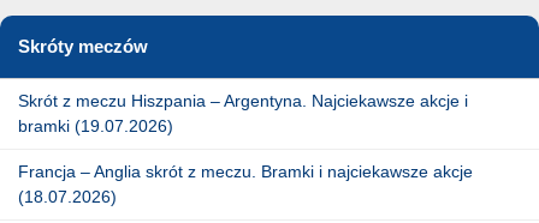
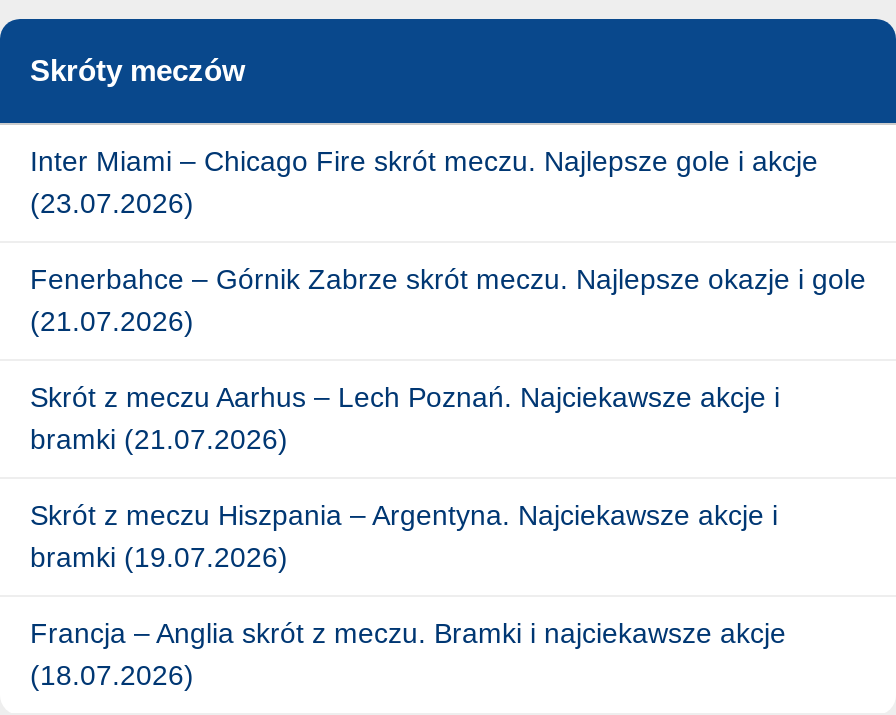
+ Inter Miami – Chicago Fire skrót meczu. Najlepsze gole i akcje
+ (23.07.2026)
+ Fenerbahce – Górnik Zabrze skrót meczu. Najlepsze okazje i gole
+ (21.07.2026)
+ Skrót z meczu Aarhus – Lech Poznań. Najciekawsze akcje i
+ bramki (21.07.2026)
